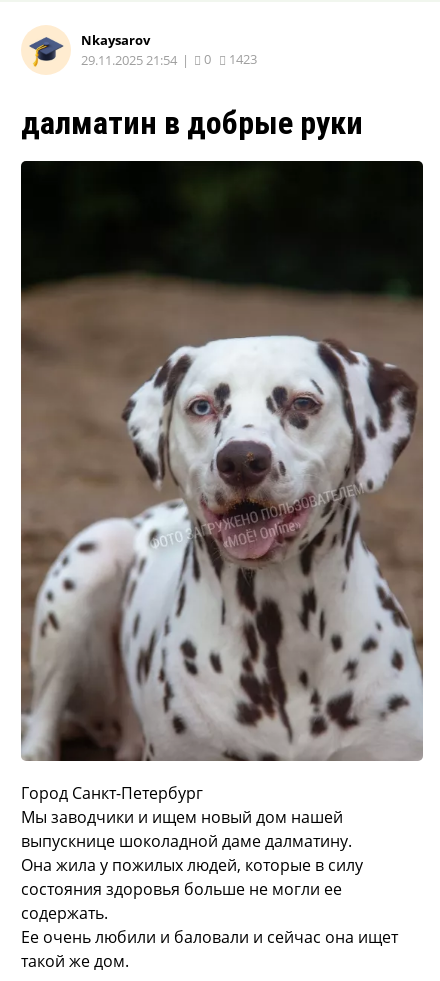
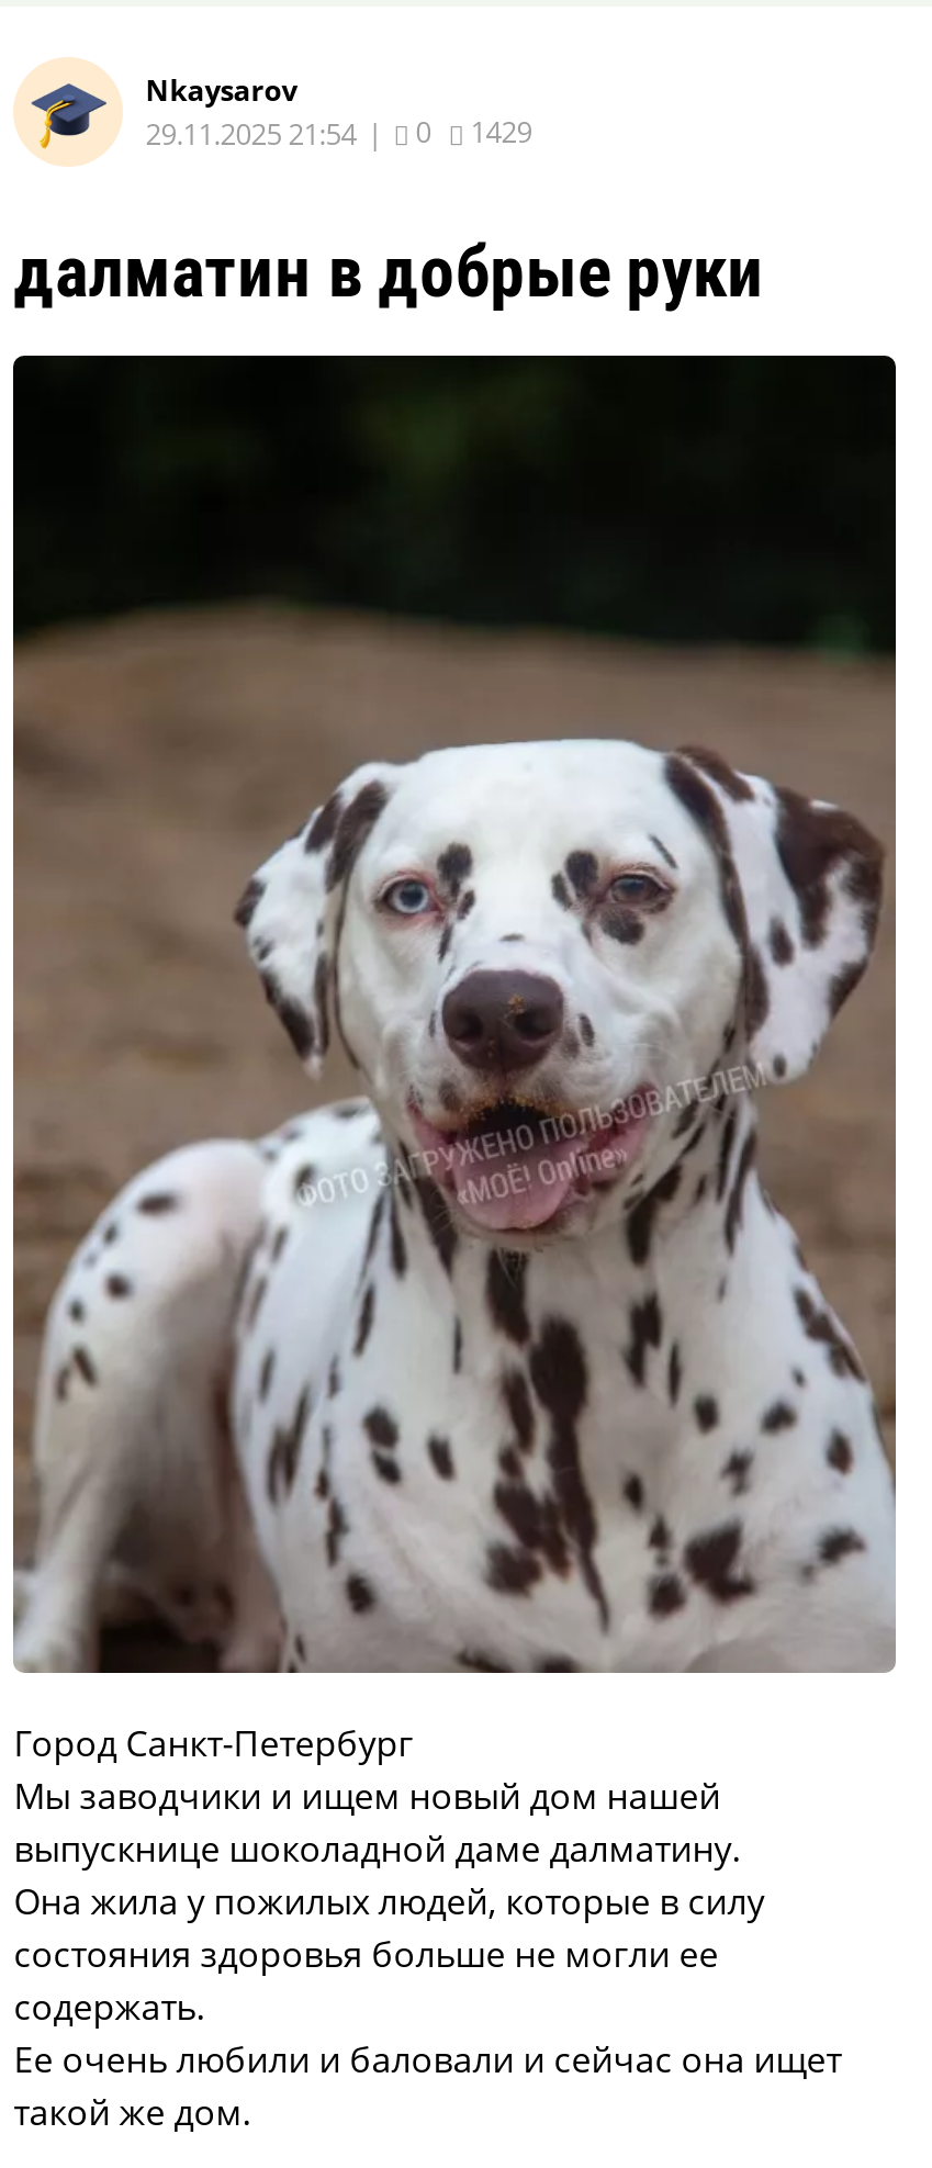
- 1423
+ 1429
